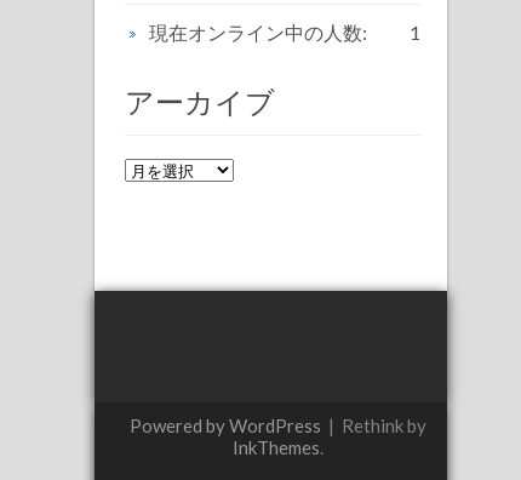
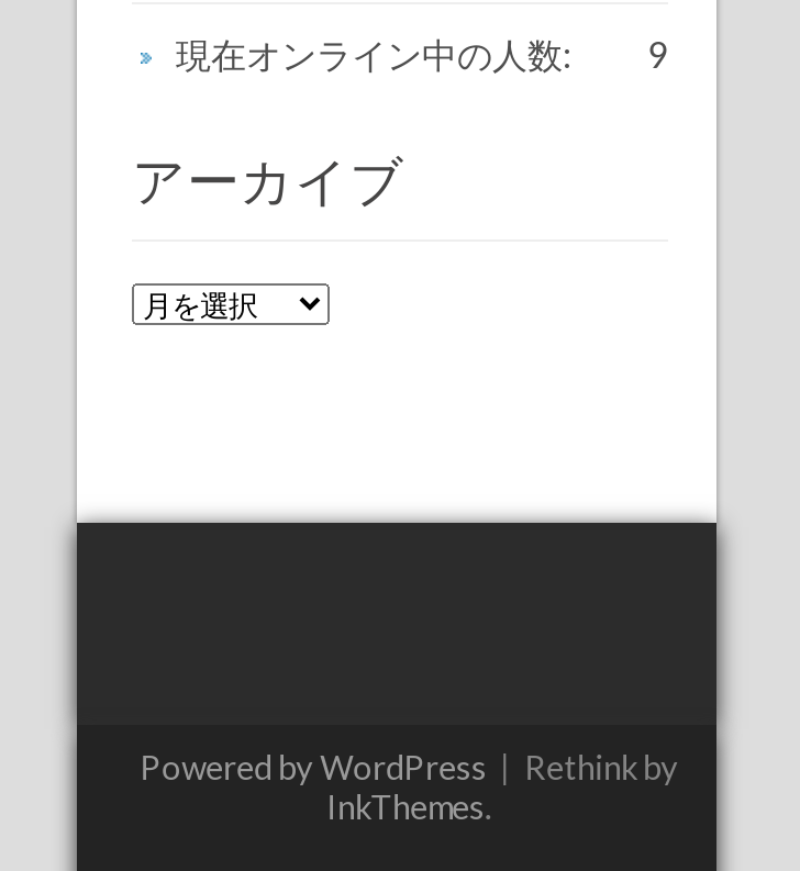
- 現在オンライン中の人数: 1
+ 現在オンライン中の人数: 9
